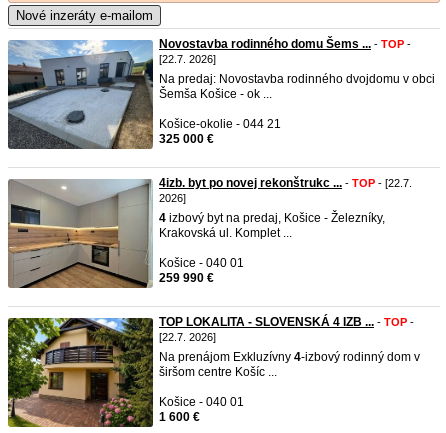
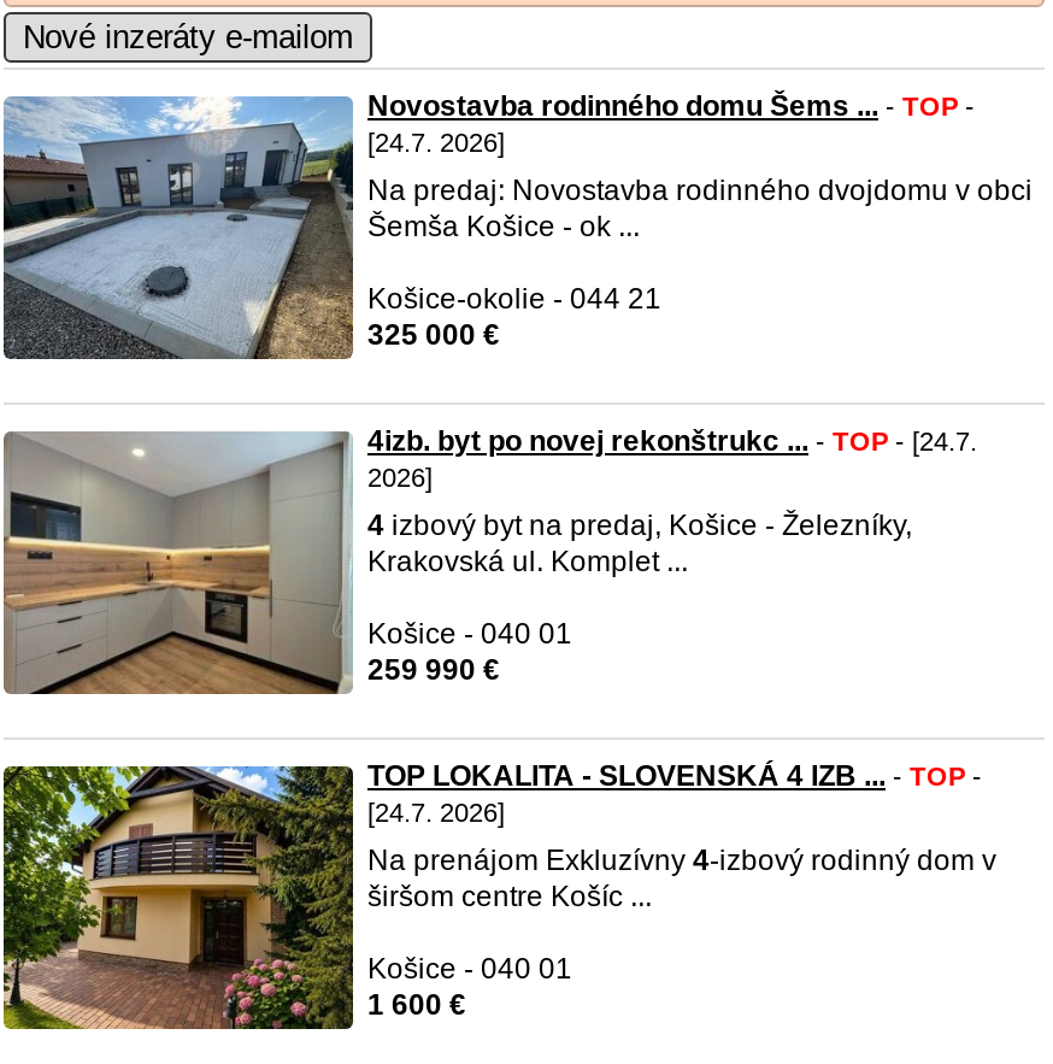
- [22.7. 2026]
+ [24.7. 2026]

- 4izb. byt po novej rekonštrukc ... - TOP - [22.7.
+ 4izb. byt po novej rekonštrukc ... - TOP - [24.7.

- [22.7. 2026]
+ [24.7. 2026]
